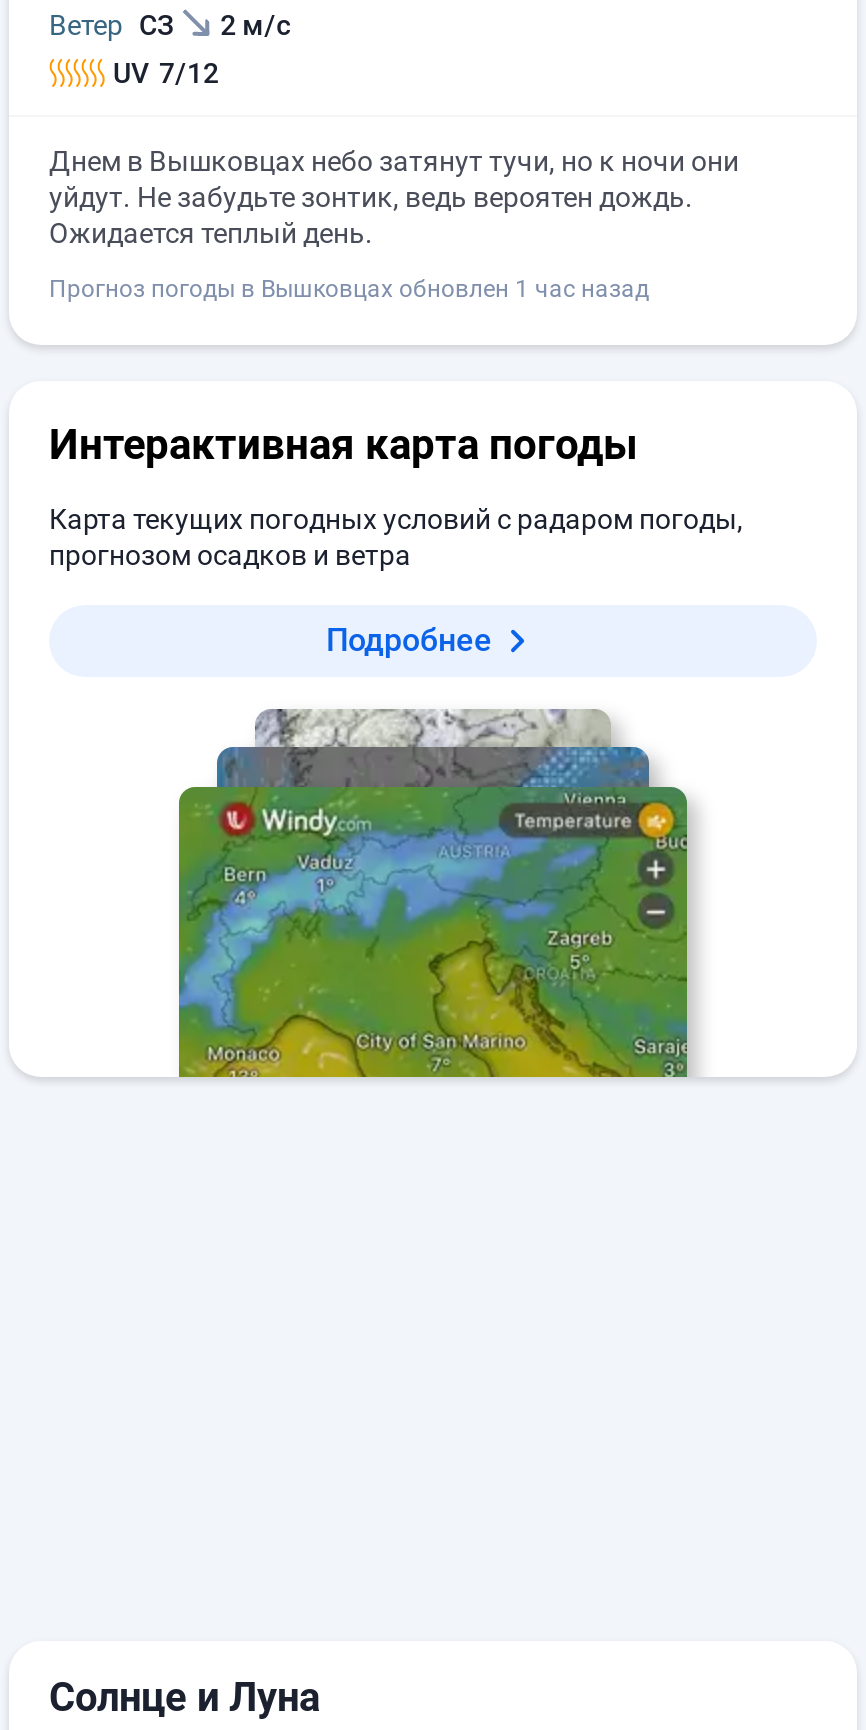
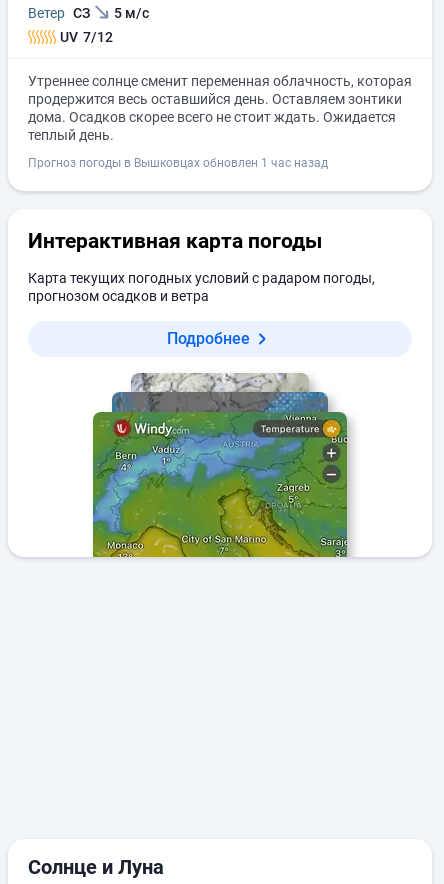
- Ветер СЗ 2 м/с
+ Ветер СЗ 5 м/с

- Днем в Вышковцах небо затянут тучи, но к ночи они
- уйдут. Не забудьте зонтик, ведь вероятен дождь.
- Ожидается теплый день.
+ Утреннее солнце сменит переменная облачность, которая
+ продержится весь оставшийся день. Оставляем зонтики
+ дома. Осадков скорее всего не стоит ждать. Ожидается
+ теплый день.
